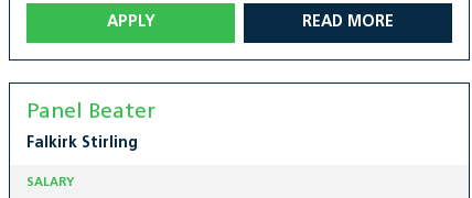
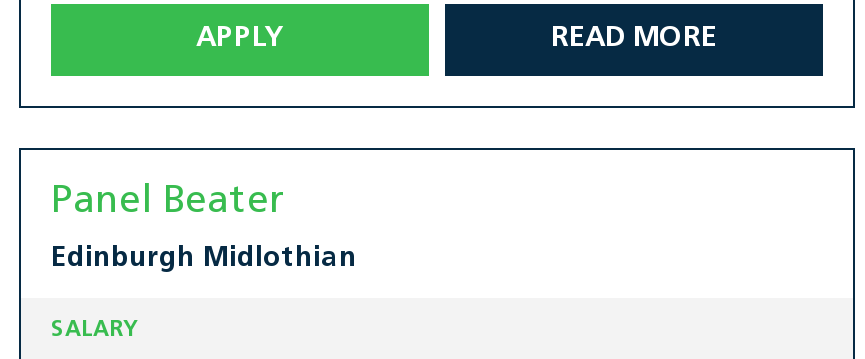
- Falkirk Stirling
+ Edinburgh Midlothian
